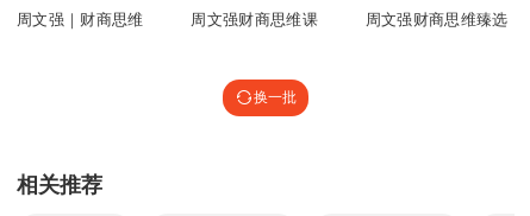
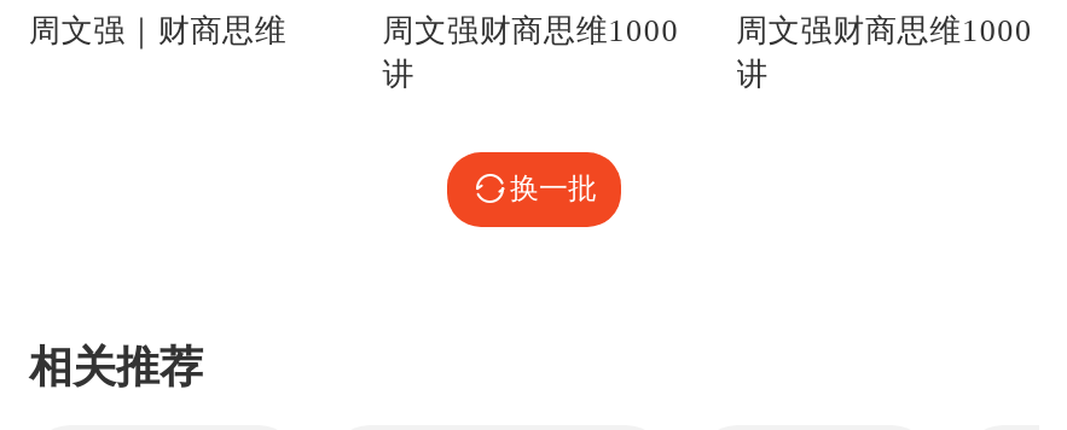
- 周文强财商思维课
+ 周文强财商思维1000
+ 讲

- 周文强财商思维臻选
+ 周文强财商思维1000
+ 讲
